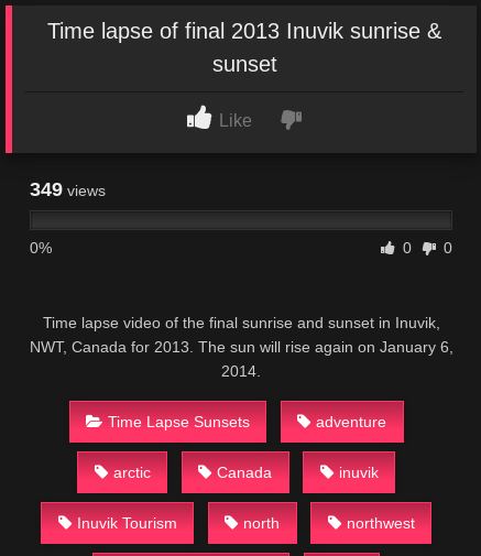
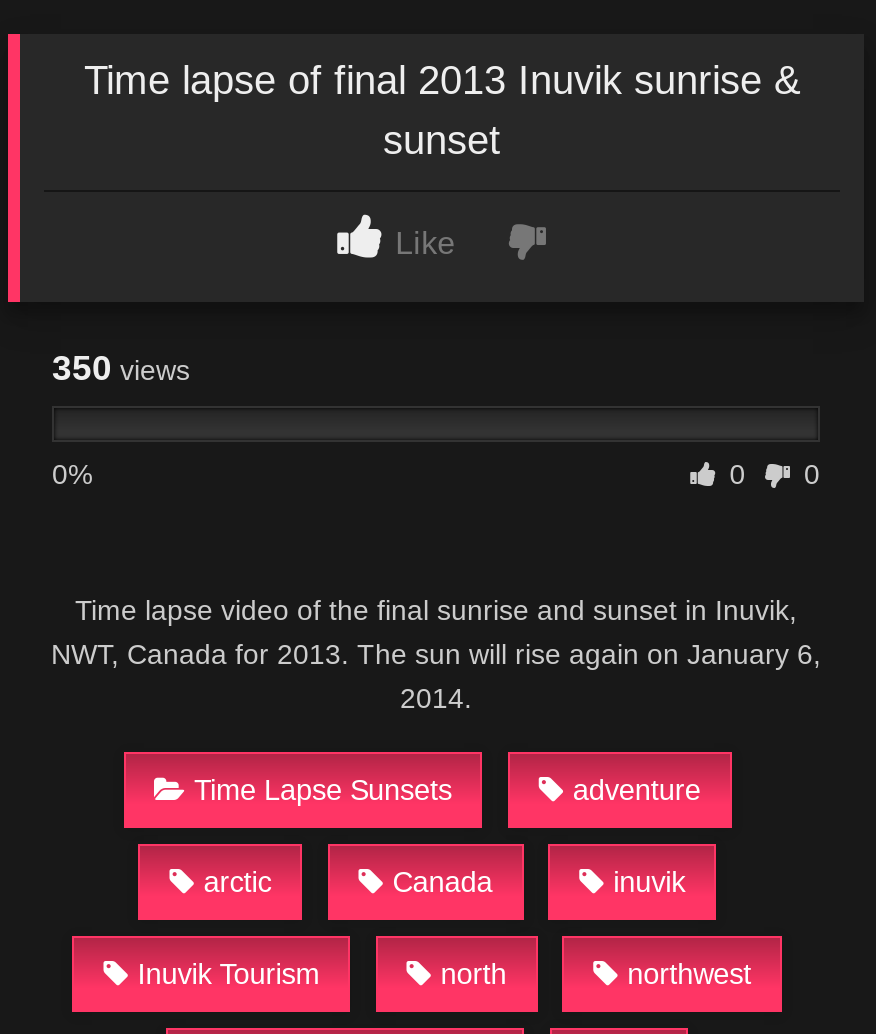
- 349 views
+ 350 views
